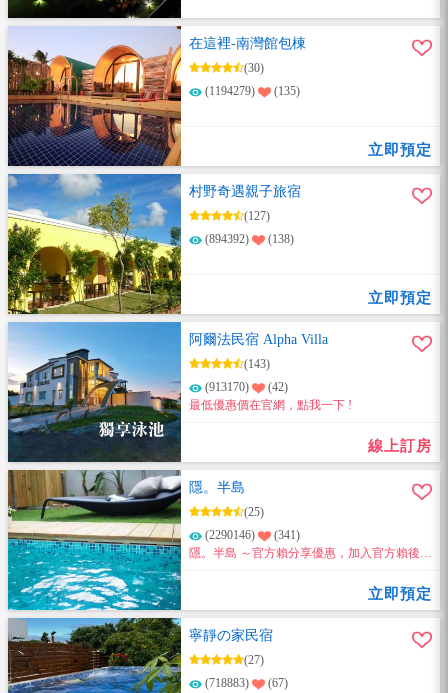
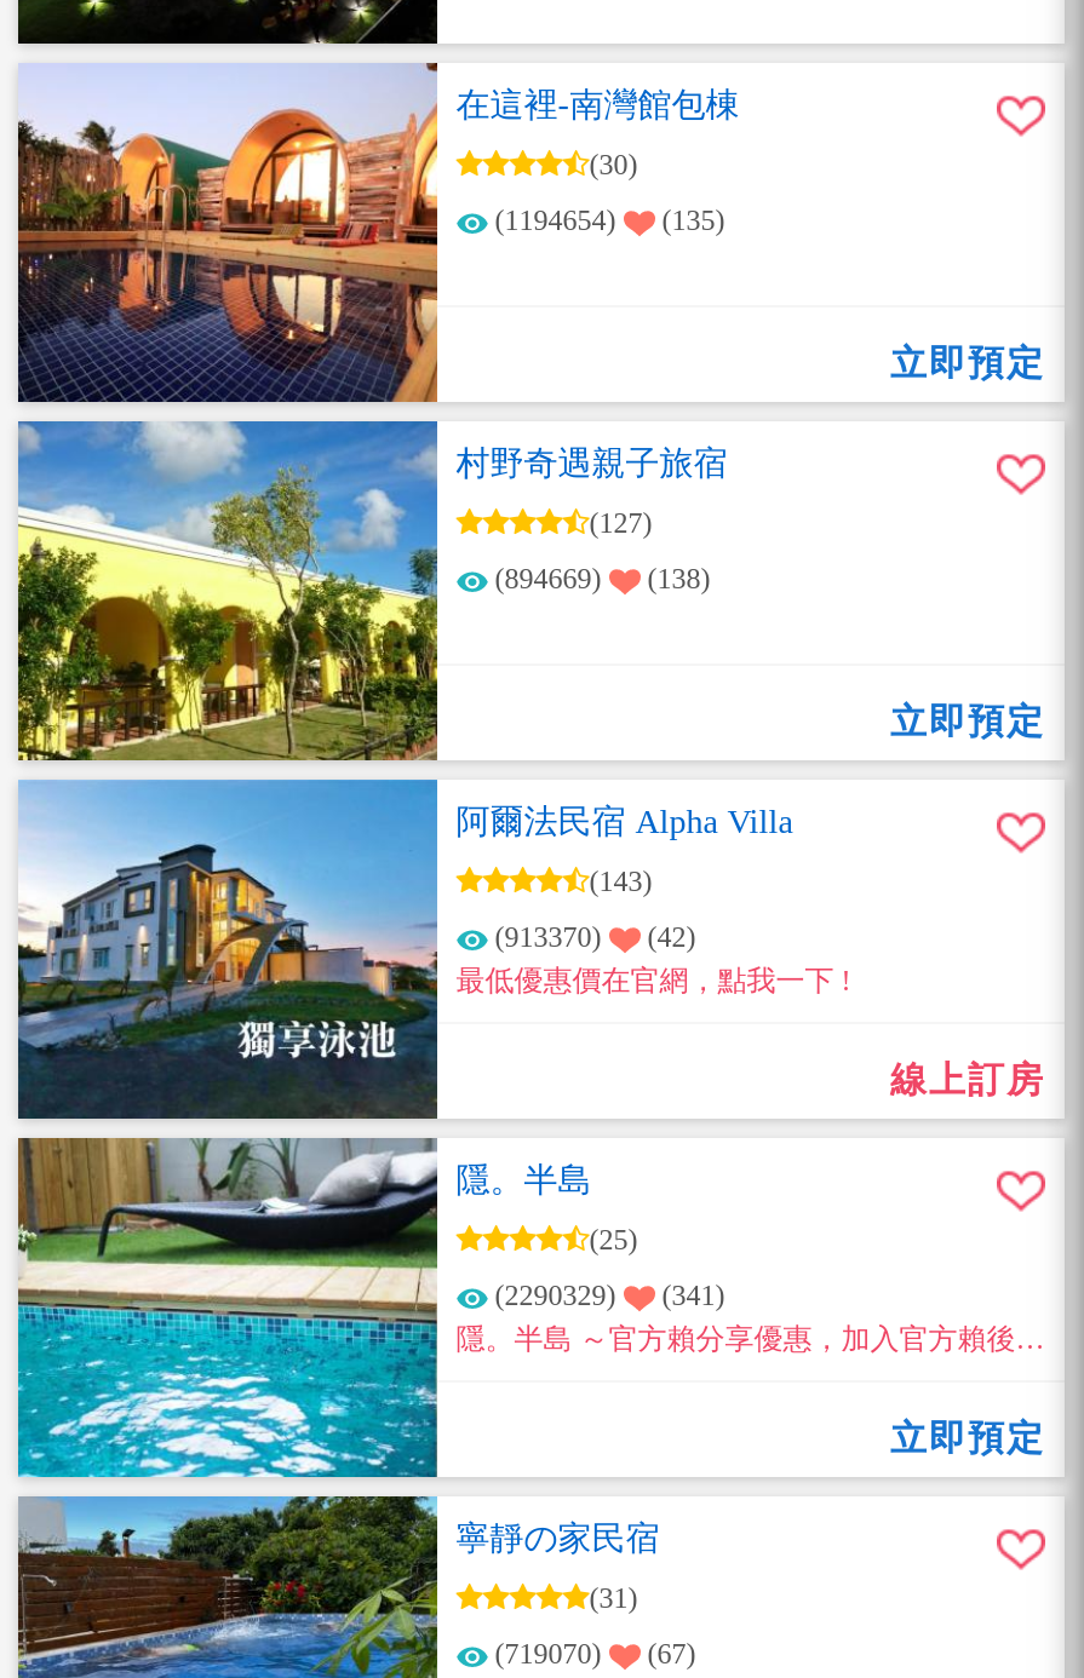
- (1194279) (135)
+ (1194654) (135)

- (894392) (138)
+ (894669) (138)

- (913170) (42)
+ (913370) (42)

- (2290146) (341)
+ (2290329) (341)

- (27)
+ (31)

- (718883) (67)
+ (719070) (67)
